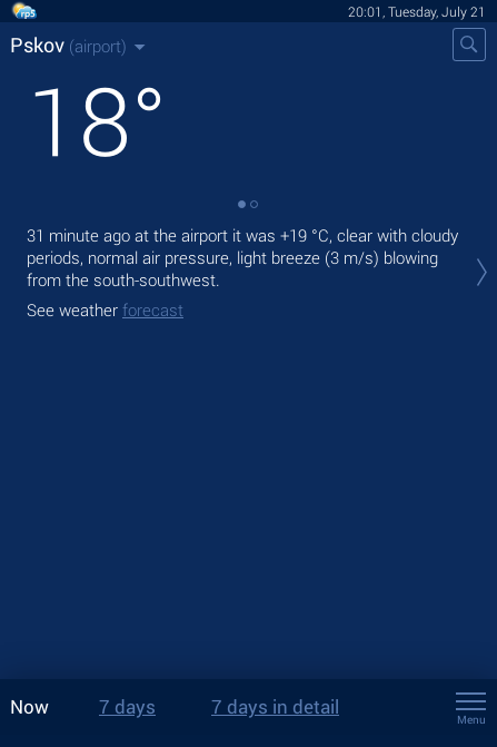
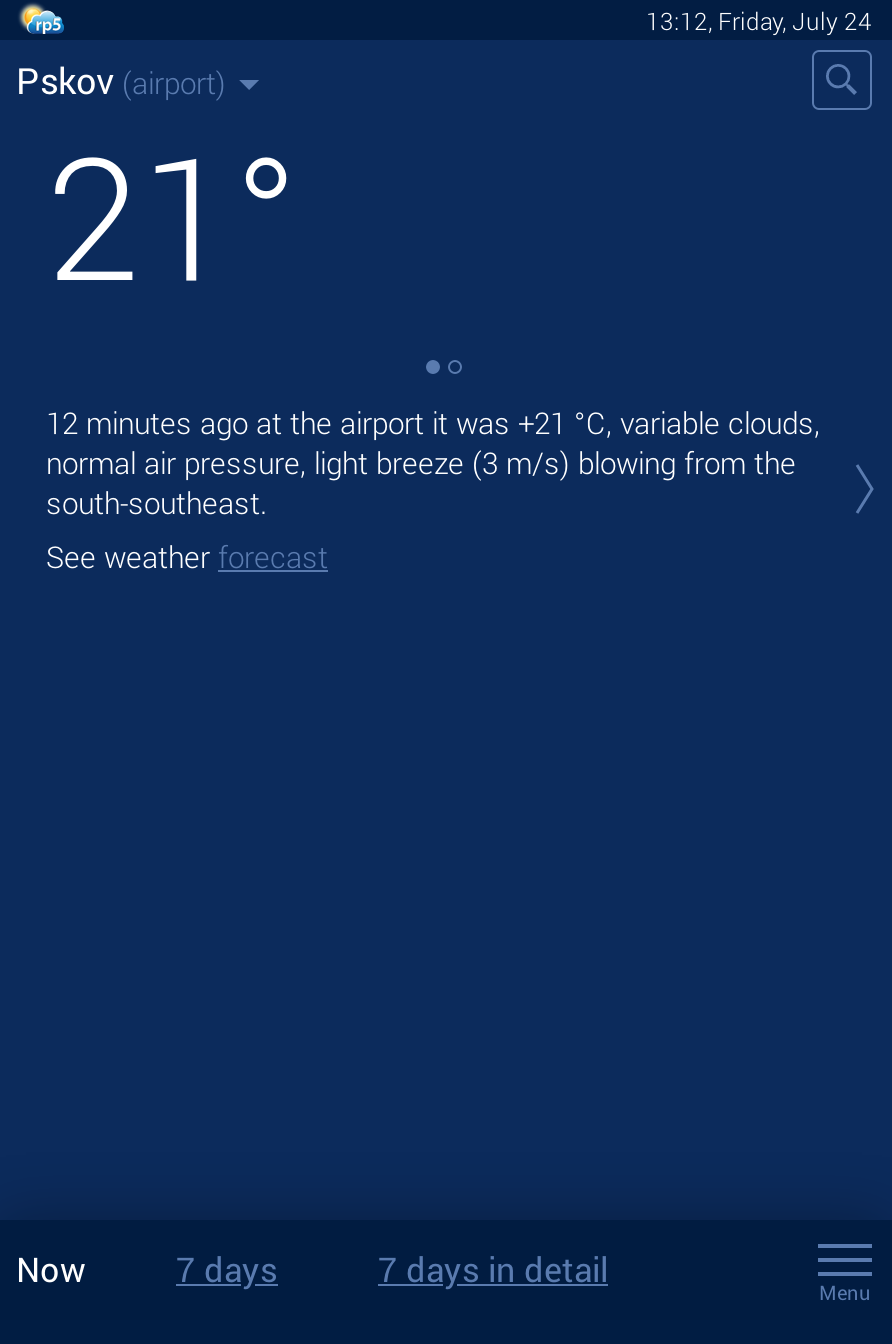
- 20:01, Tuesday, July 21
+ 13:12, Friday, July 24

- 18 °
- 31 minute ago at the airport it was +19 °C, clear with cloudy
- periods, normal air pressure, light breeze (3 m/s) blowing
- from the south-southwest.
+ 21 °
+ 12 minutes ago at the airport it was +21 °C, variable clouds,
+ normal air pressure, light breeze (3 m/s) blowing from the
+ south-southeast.
